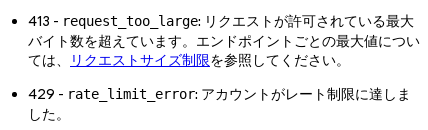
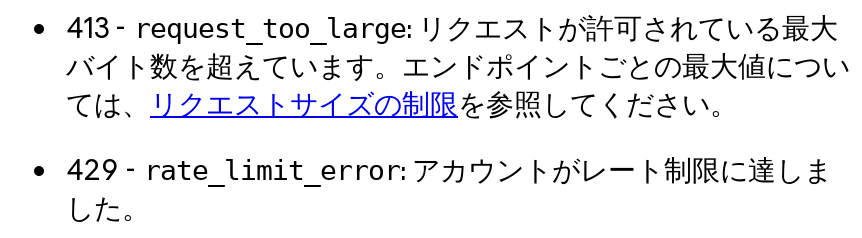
- ては、リクエストサイズ制限を参照してください。
+ ては、リクエストサイズの制限を参照してください。
